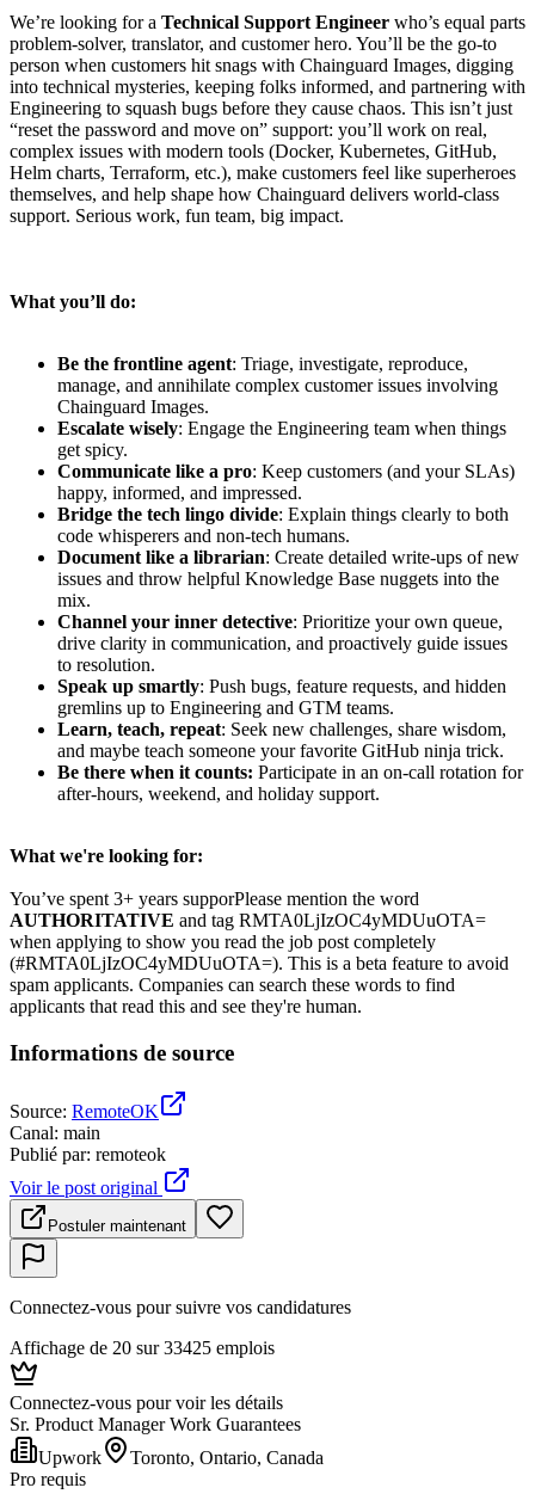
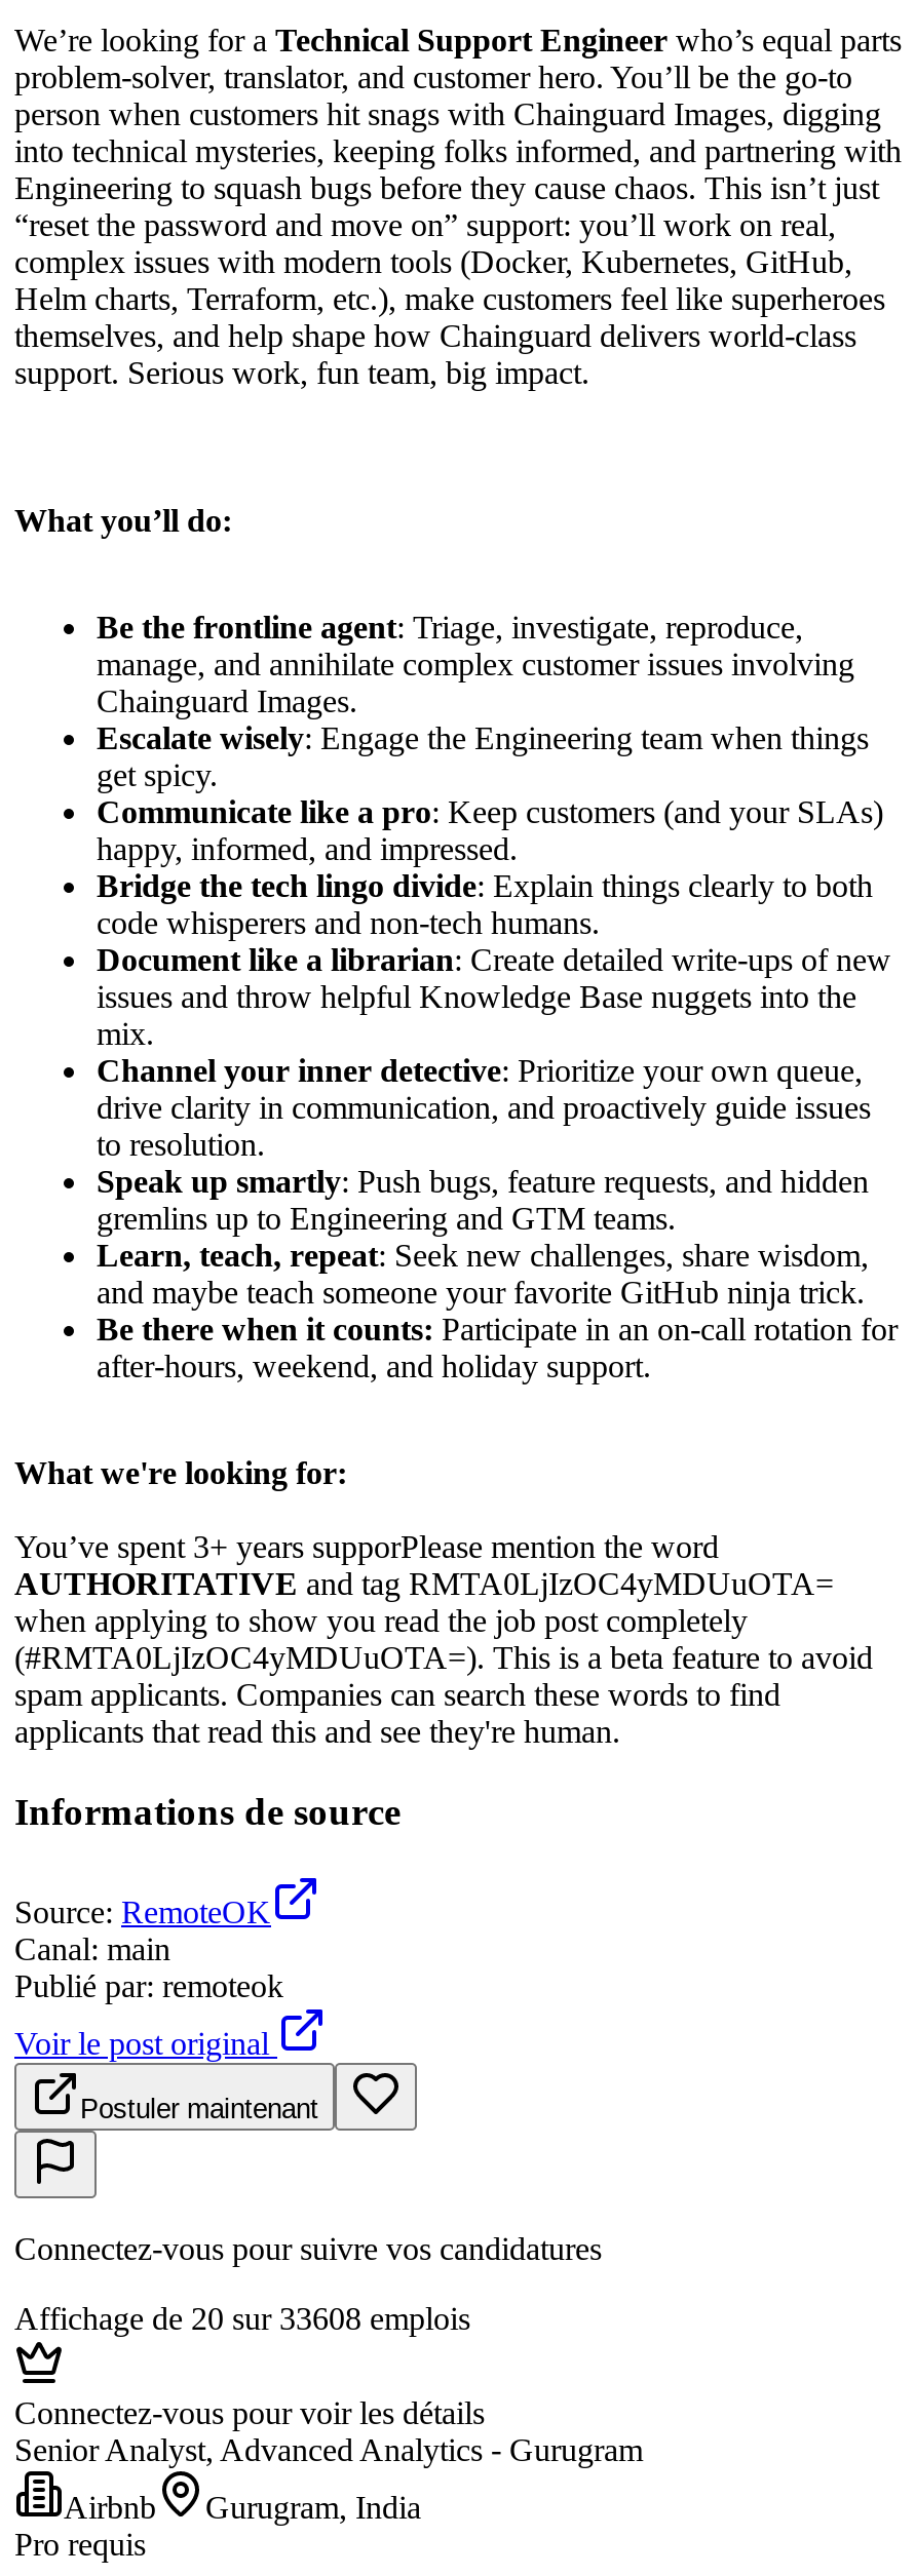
- Affichage de 20 sur 33425 emplois
+ Affichage de 20 sur 33608 emplois

- Sr. Product Manager Work Guarantees
+ Senior Analyst, Advanced Analytics - Gurugram

- Upwork
- Toronto, Ontario, Canada
+ Airbnb
+ Gurugram, India
